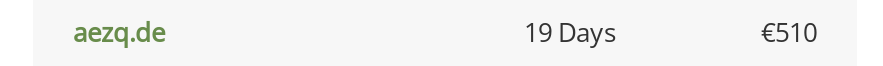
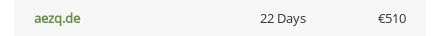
- 19 Days
+ 22 Days
